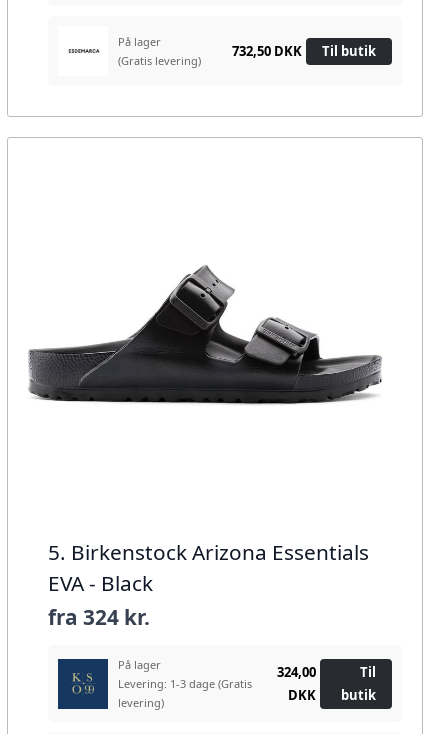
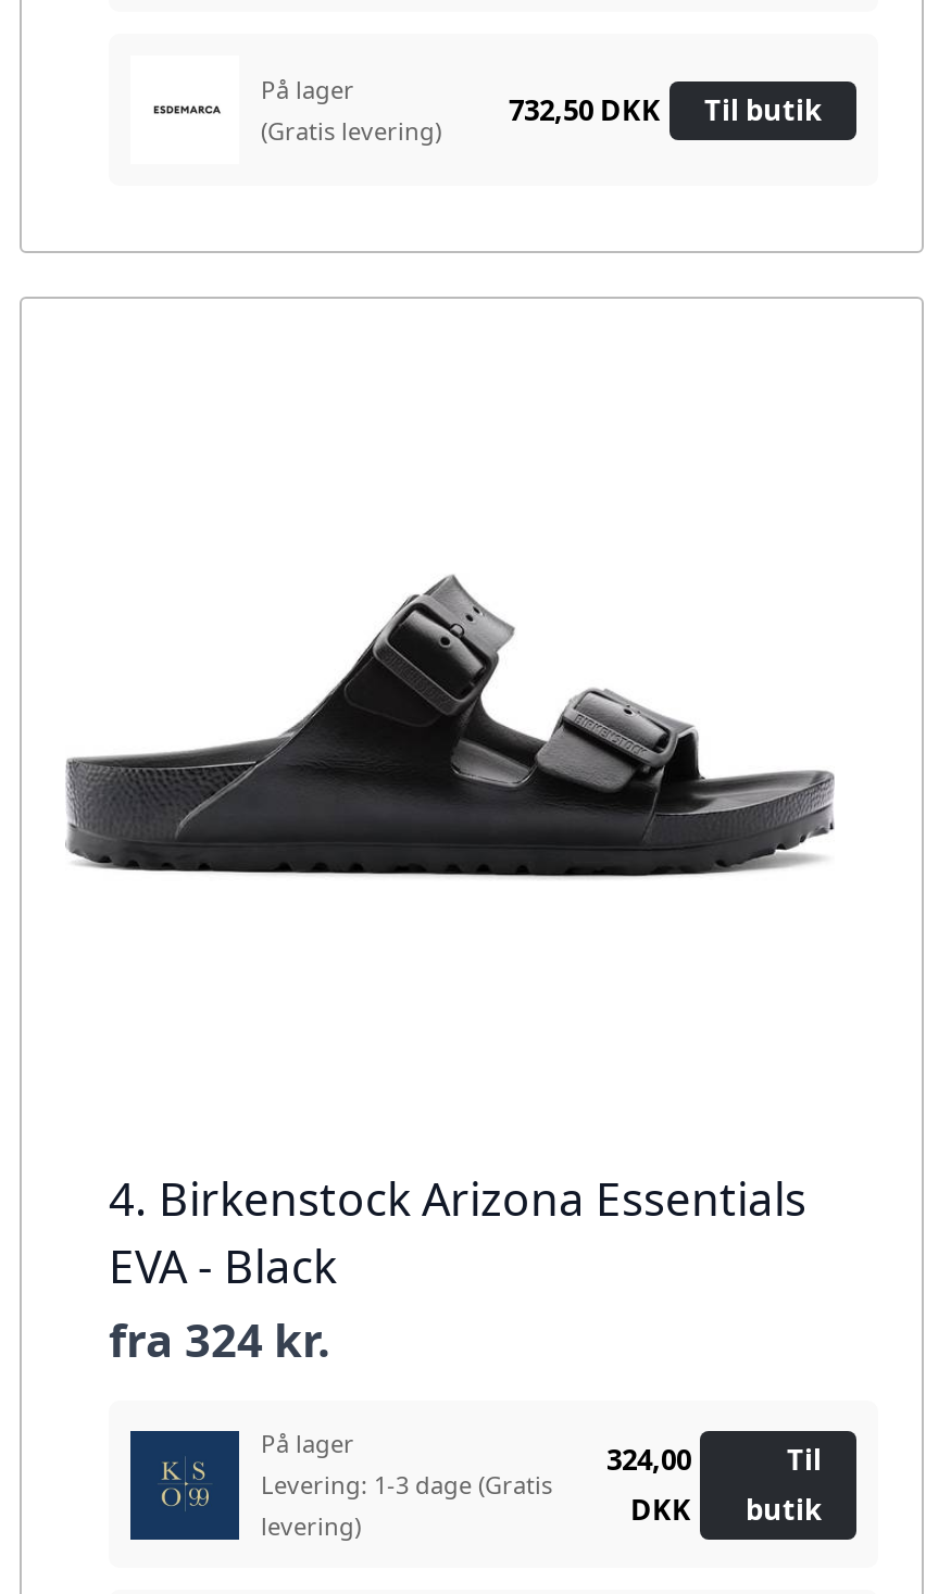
- 5. Birkenstock Arizona Essentials
+ 4. Birkenstock Arizona Essentials
